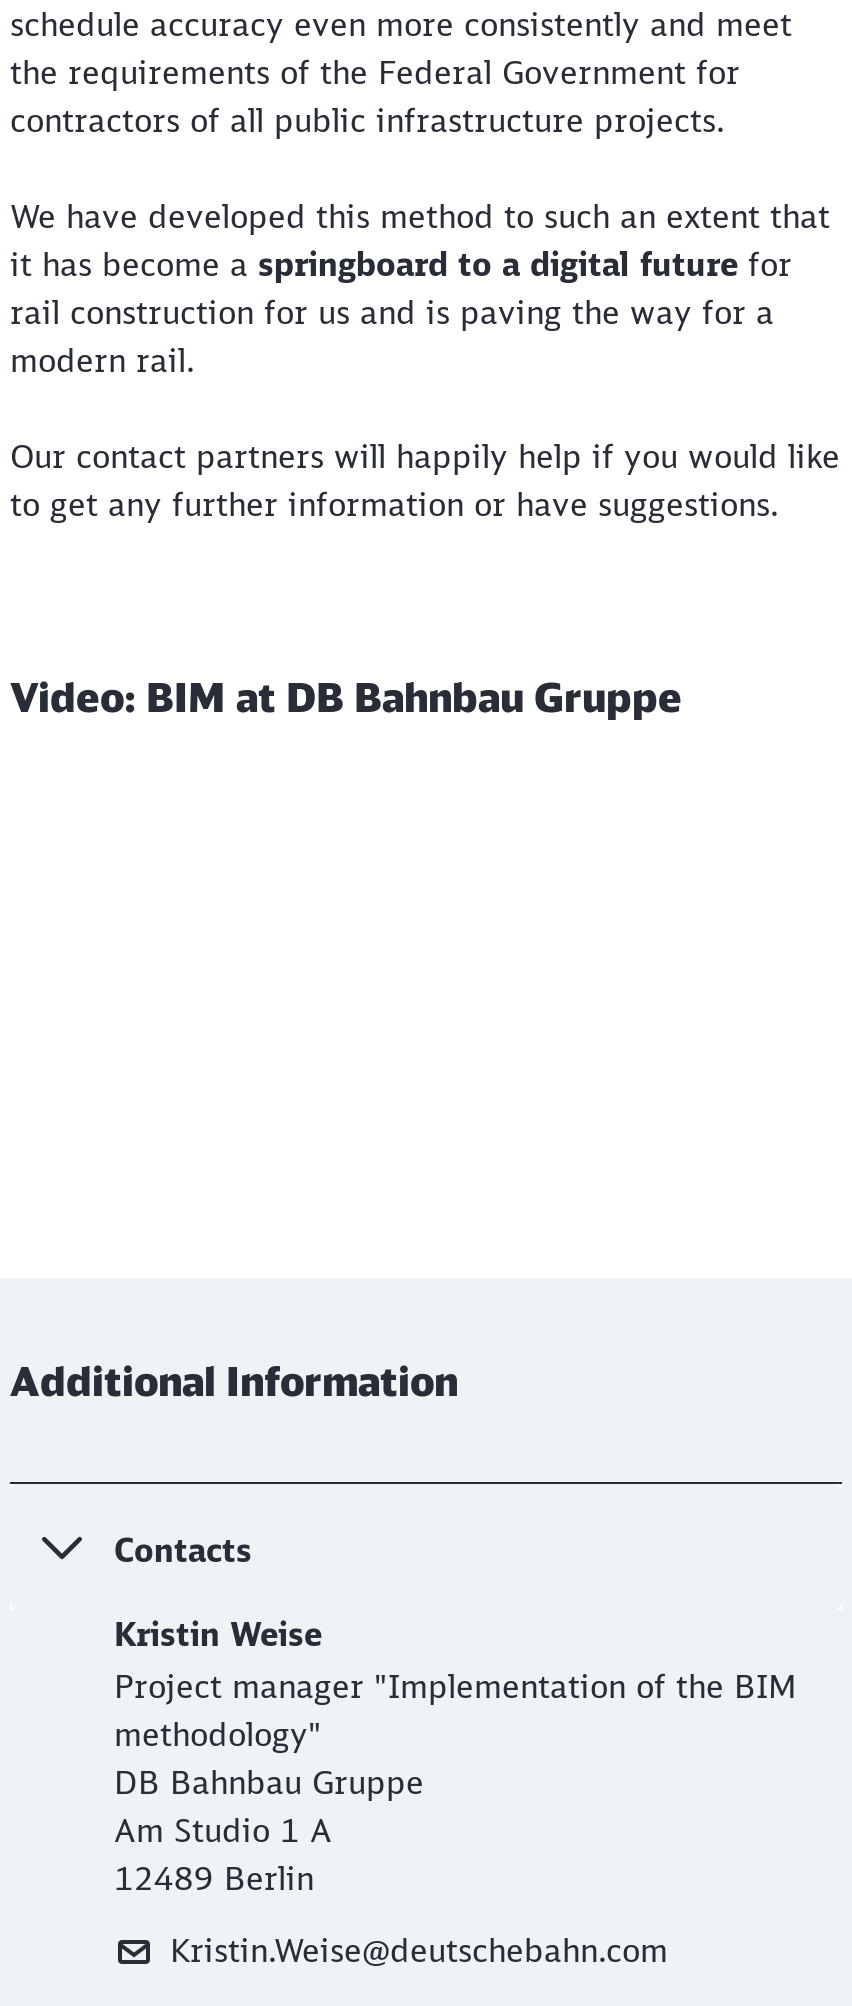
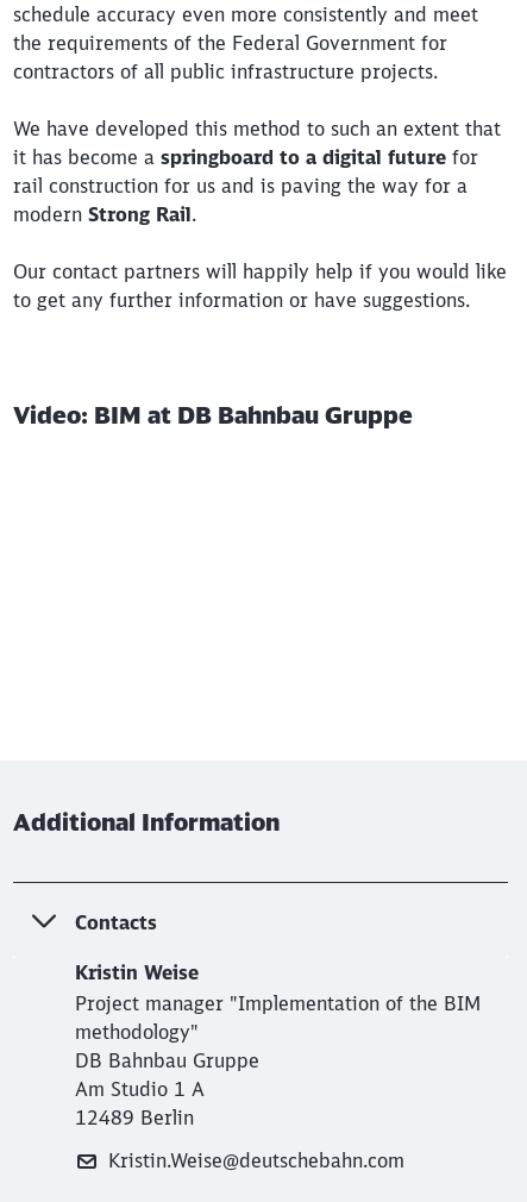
- modern rail.
+ modern Strong Rail.
